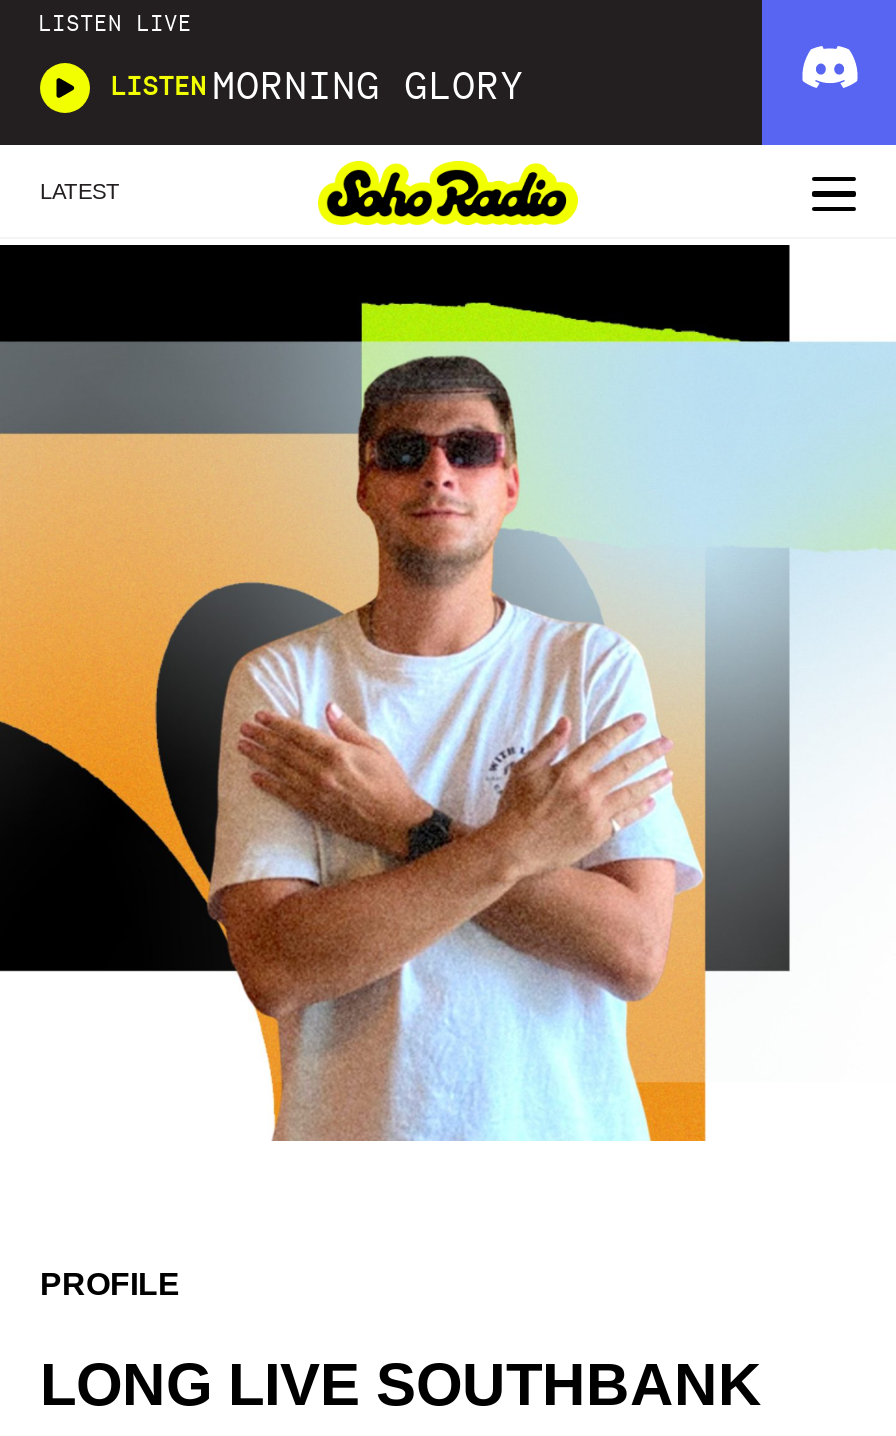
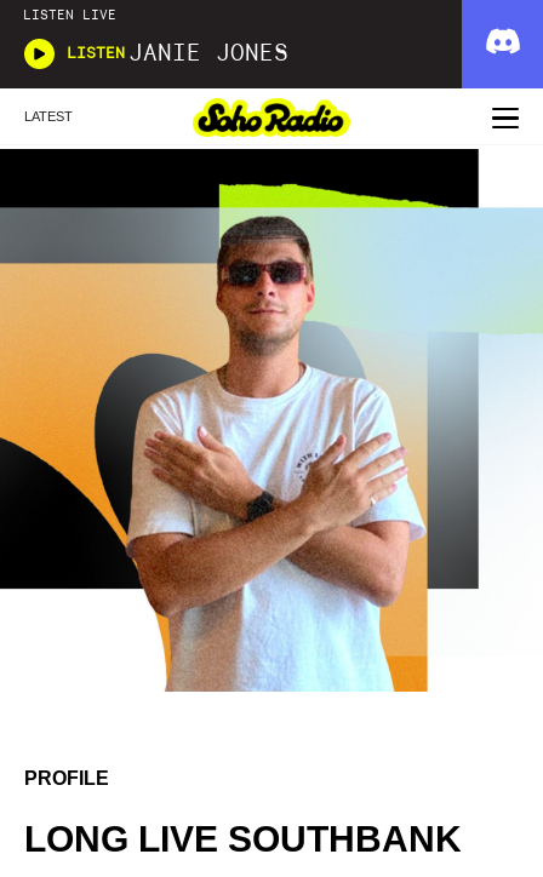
- LISTEN MORNING GLORY
+ LISTEN JANIE JONES
